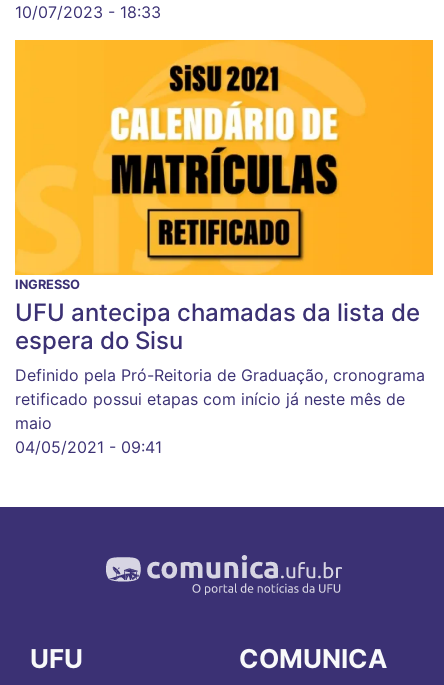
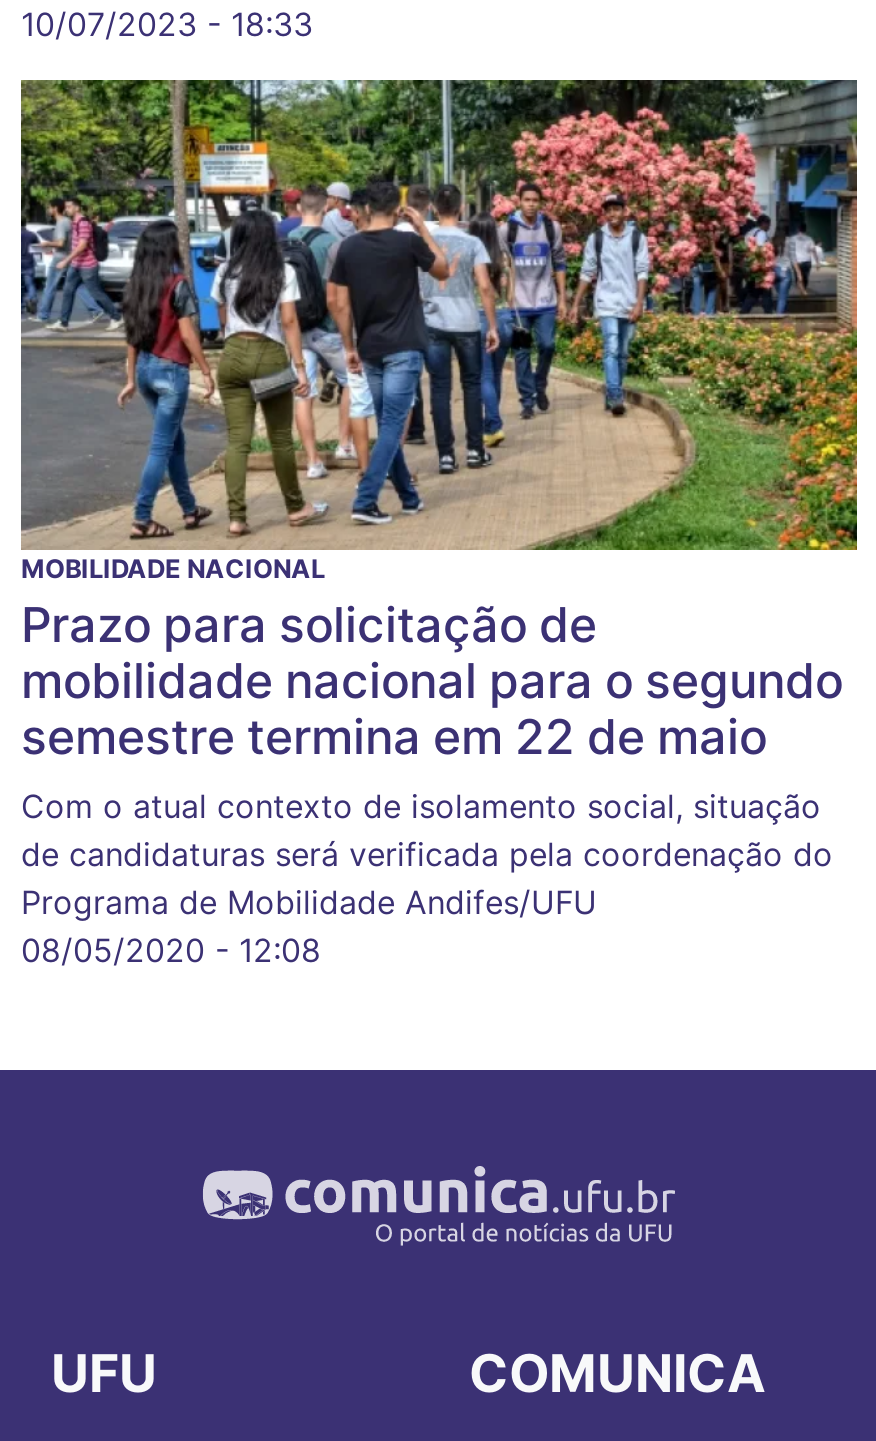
- [image]
- INGRESSO
- UFU antecipa chamadas da lista de
- espera do Sisu
- Definido pela Pró-Reitoria de Graduação, cronograma
- retificado possui etapas com início já neste mês de
- maio
- 04/05/2021 - 09:41
+ [image]
+ MOBILIDADE NACIONAL
+ Prazo para solicitação de
+ mobilidade nacional para o segundo
+ semestre termina em 22 de maio
+ Com o atual contexto de isolamento social, situação
+ de candidaturas será verificada pela coordenação do
+ Programa de Mobilidade Andifes/UFU
+ 08/05/2020 - 12:08
